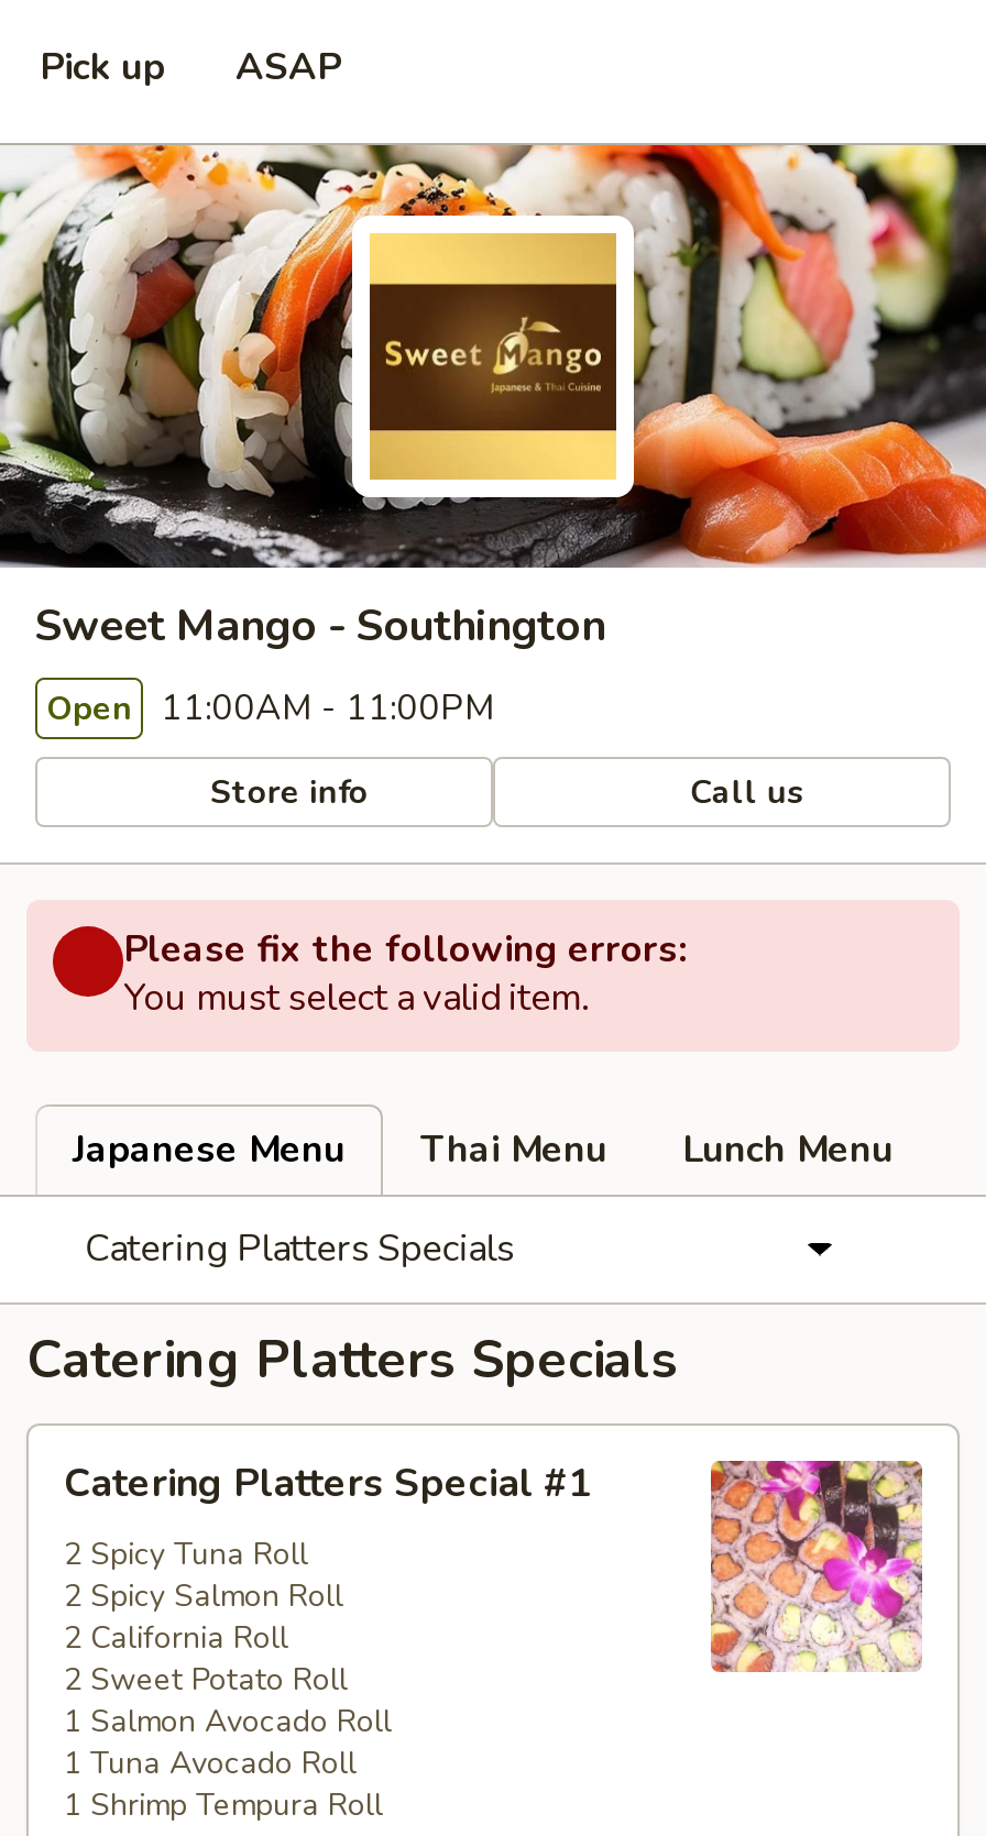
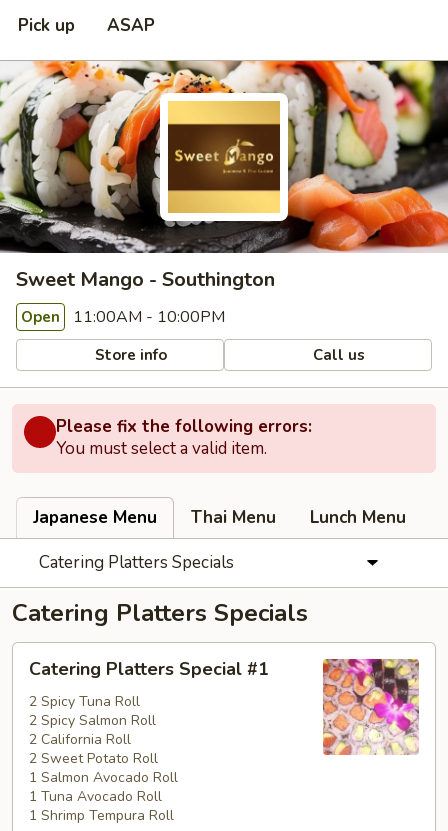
- Open 11:00AM - 11:00PM
+ Open 11:00AM - 10:00PM
